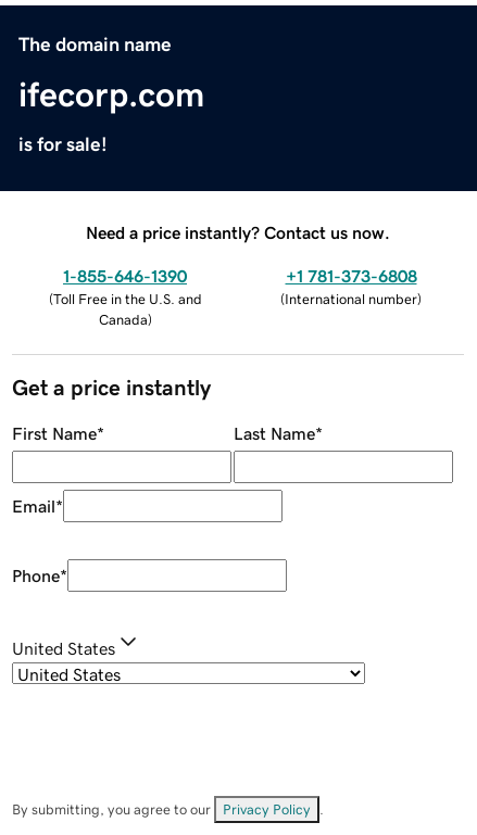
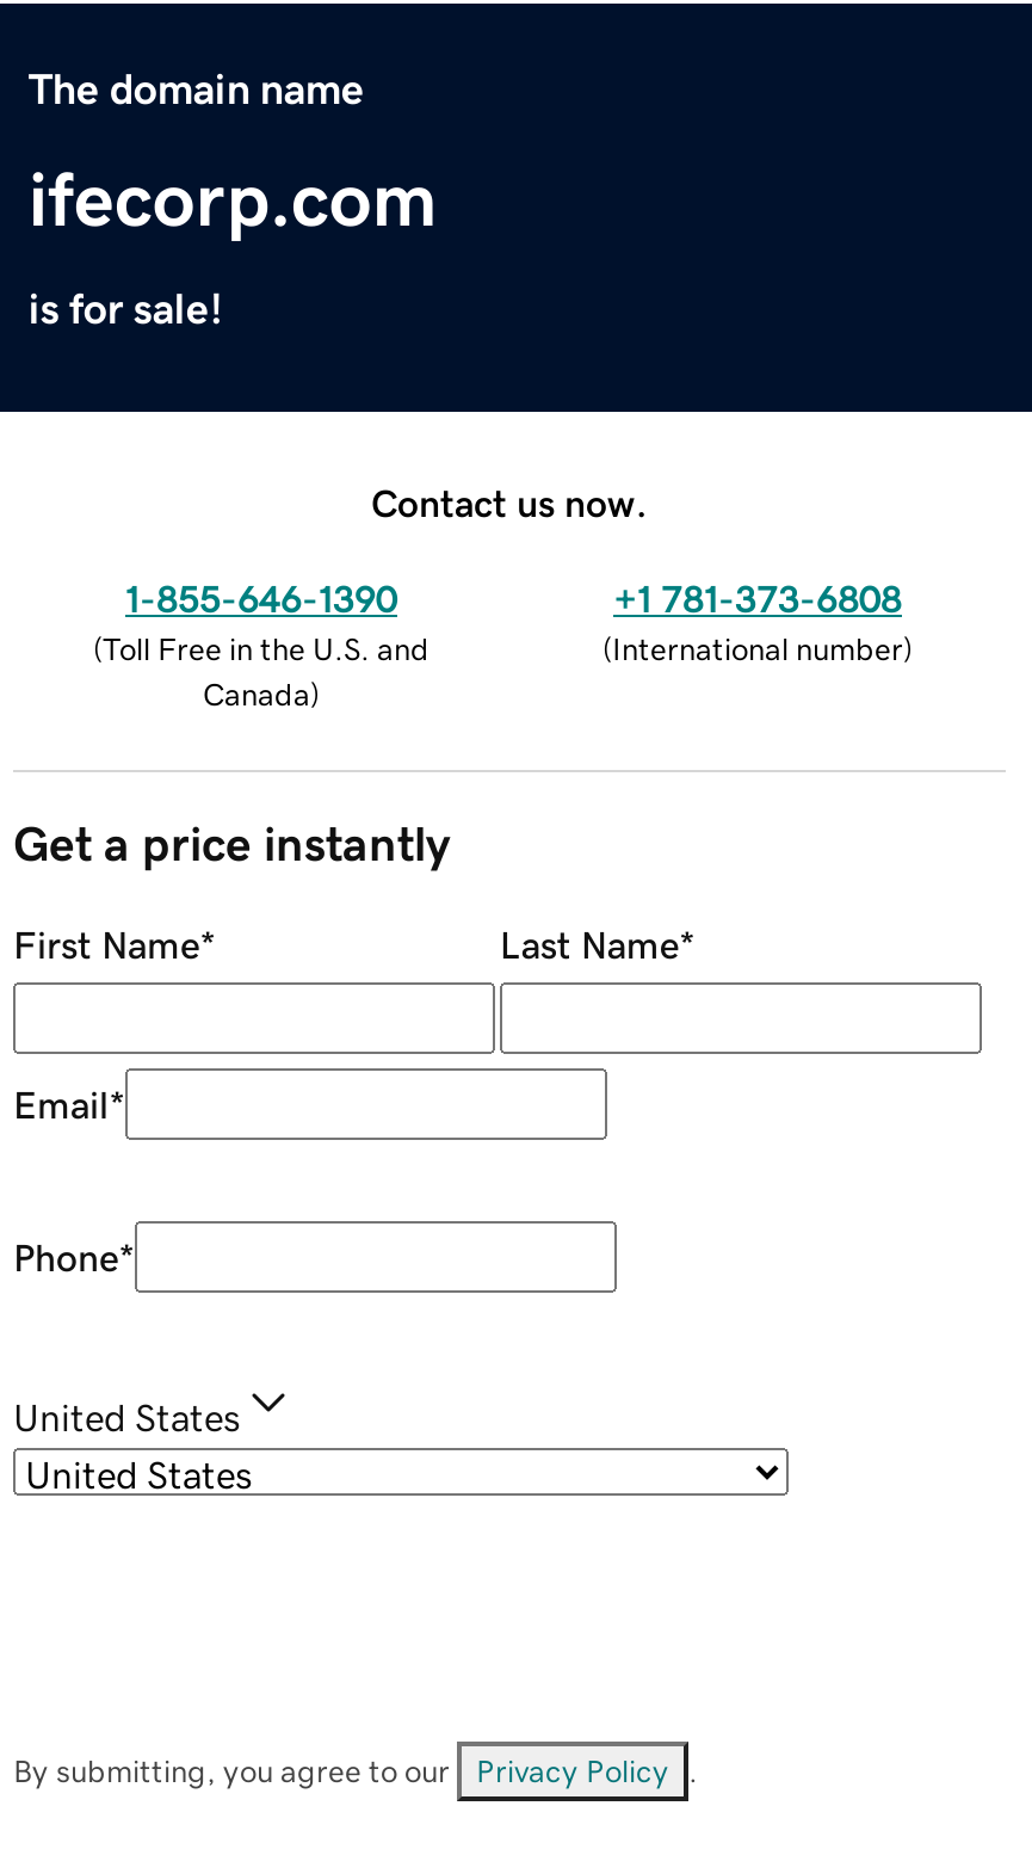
- Need a price instantly? Contact us now.
+ Contact us now.
